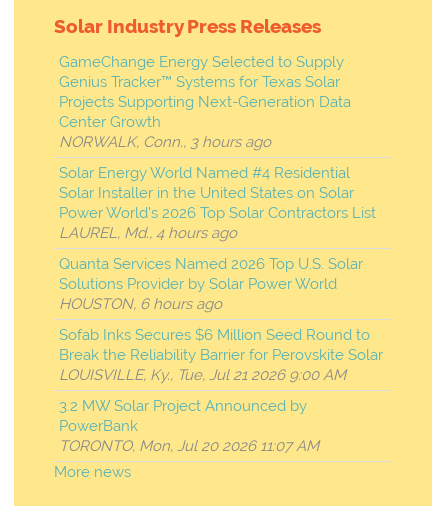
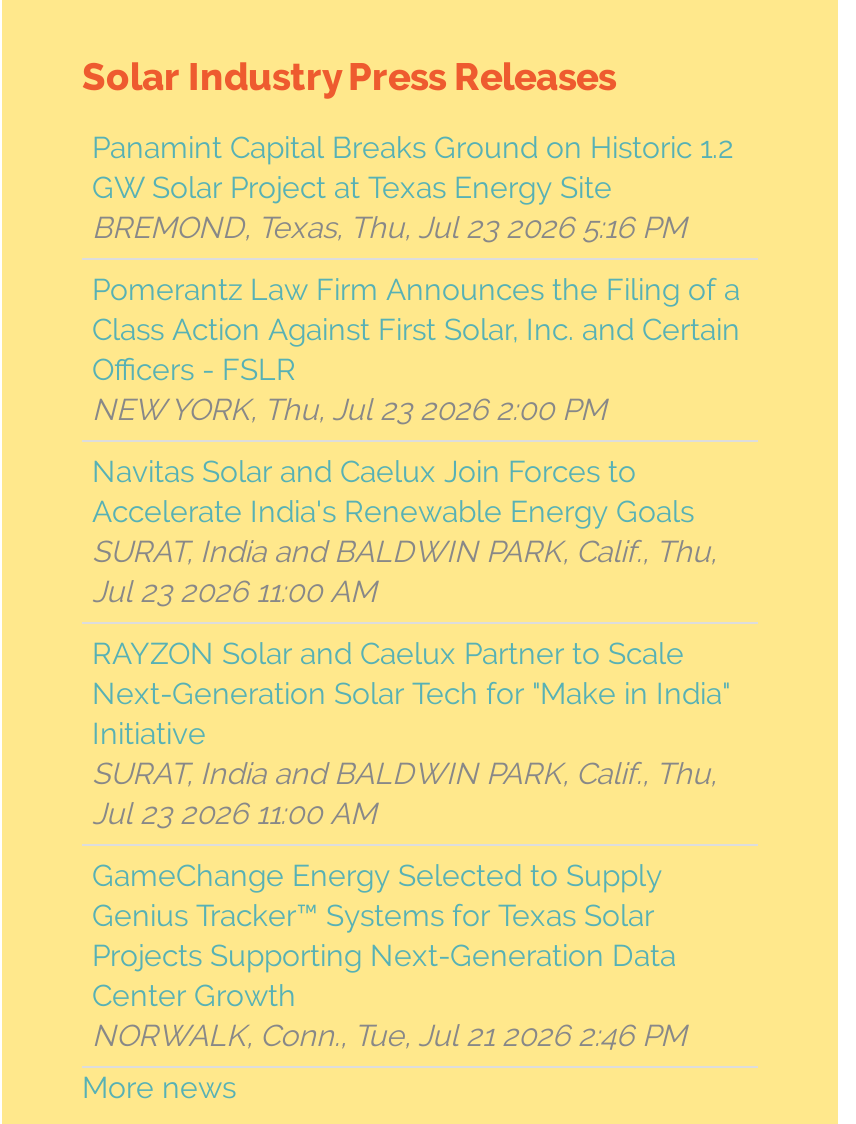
+ Panamint Capital Breaks Ground on Historic 1.2
+ GW Solar Project at Texas Energy Site
+ BREMOND, Texas, Thu, Jul 23 2026 5:16 PM
+ Pomerantz Law Firm Announces the Filing of a
+ Class Action Against First Solar, Inc. and Certain
+ Officers - FSLR
+ NEW YORK, Thu, Jul 23 2026 2:00 PM
+ Navitas Solar and Caelux Join Forces to
+ Accelerate India's Renewable Energy Goals
+ SURAT, India and BALDWIN PARK, Calif., Thu,
+ Jul 23 2026 11:00 AM
+ RAYZON Solar and Caelux Partner to Scale
+ Next-Generation Solar Tech for "Make in India"
+ Initiative
+ SURAT, India and BALDWIN PARK, Calif., Thu,
+ Jul 23 2026 11:00 AM

moved down: GameChange Energy Selected to Supply | Genius Tracker™ Systems for Texas Solar | Projects Supporting Next-Generation Data | Center Growth

- NORWALK, Conn., 3 hours ago
- Solar Energy World Named #4 Residential
- Solar Installer in the United States on Solar
- Power World's 2026 Top Solar Contractors List
- LAUREL, Md., 4 hours ago
- Quanta Services Named 2026 Top U.S. Solar
- Solutions Provider by Solar Power World
- HOUSTON, 6 hours ago
- Sofab Inks Secures $6 Million Seed Round to
- Break the Reliability Barrier for Perovskite Solar
- LOUISVILLE, Ky., Tue, Jul 21 2026 9:00 AM
- 3.2 MW Solar Project Announced by
- PowerBank
- TORONTO, Mon, Jul 20 2026 11:07 AM
+ NORWALK, Conn., Tue, Jul 21 2026 2:46 PM
